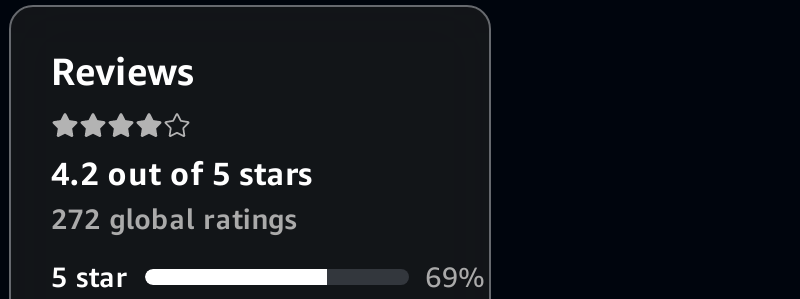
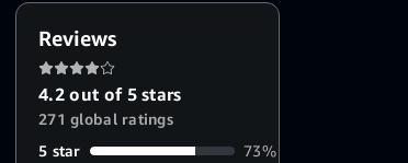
- 272 global ratings
+ 271 global ratings

- 69%
+ 73%
